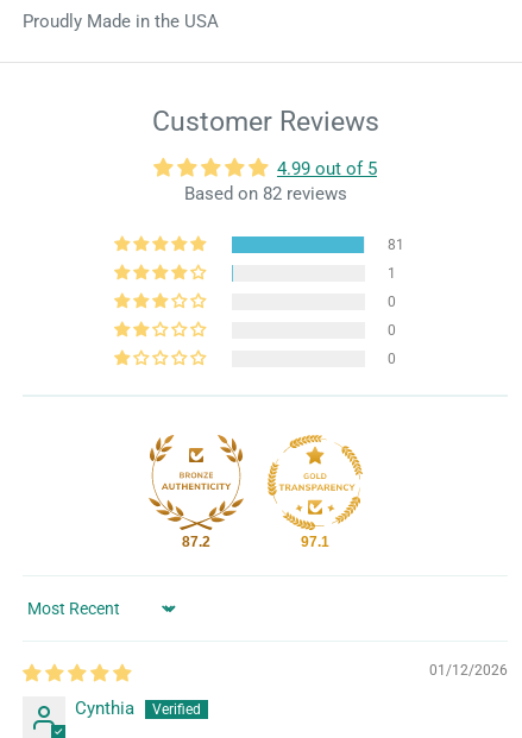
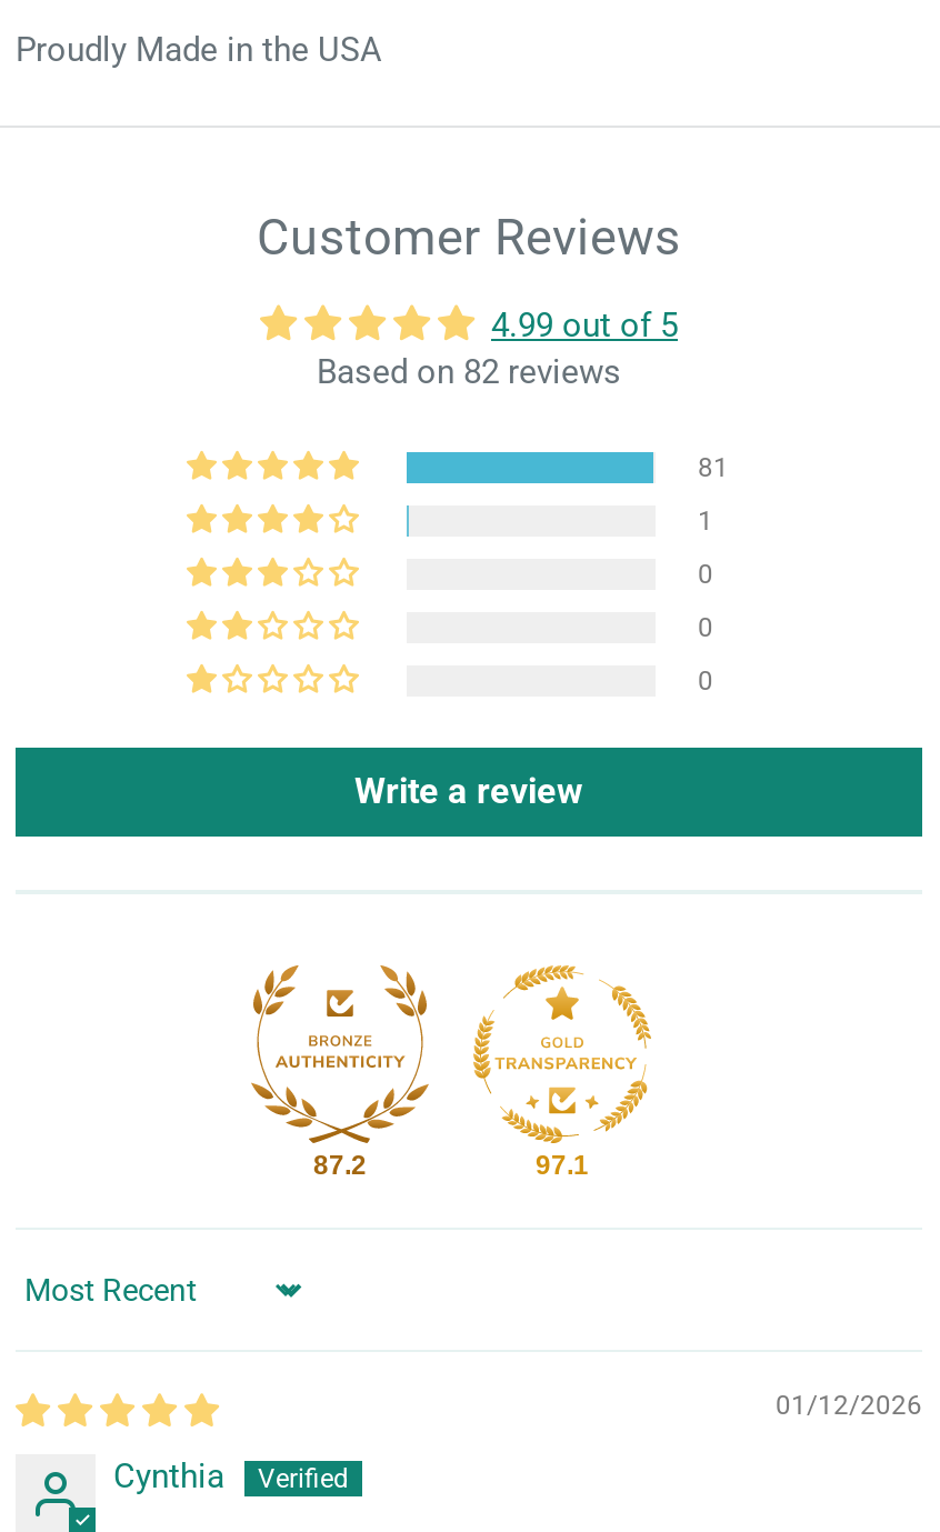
+ Write a review
